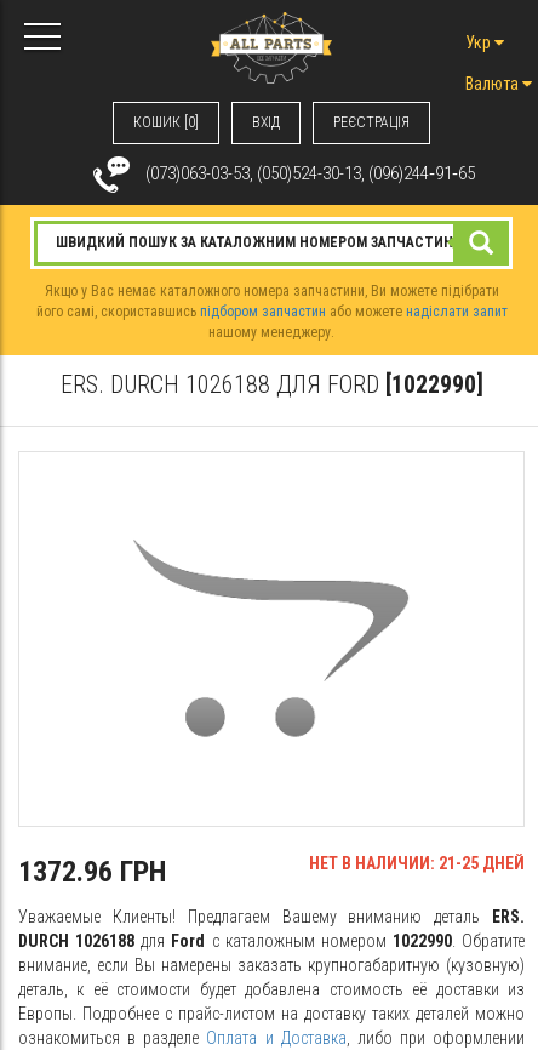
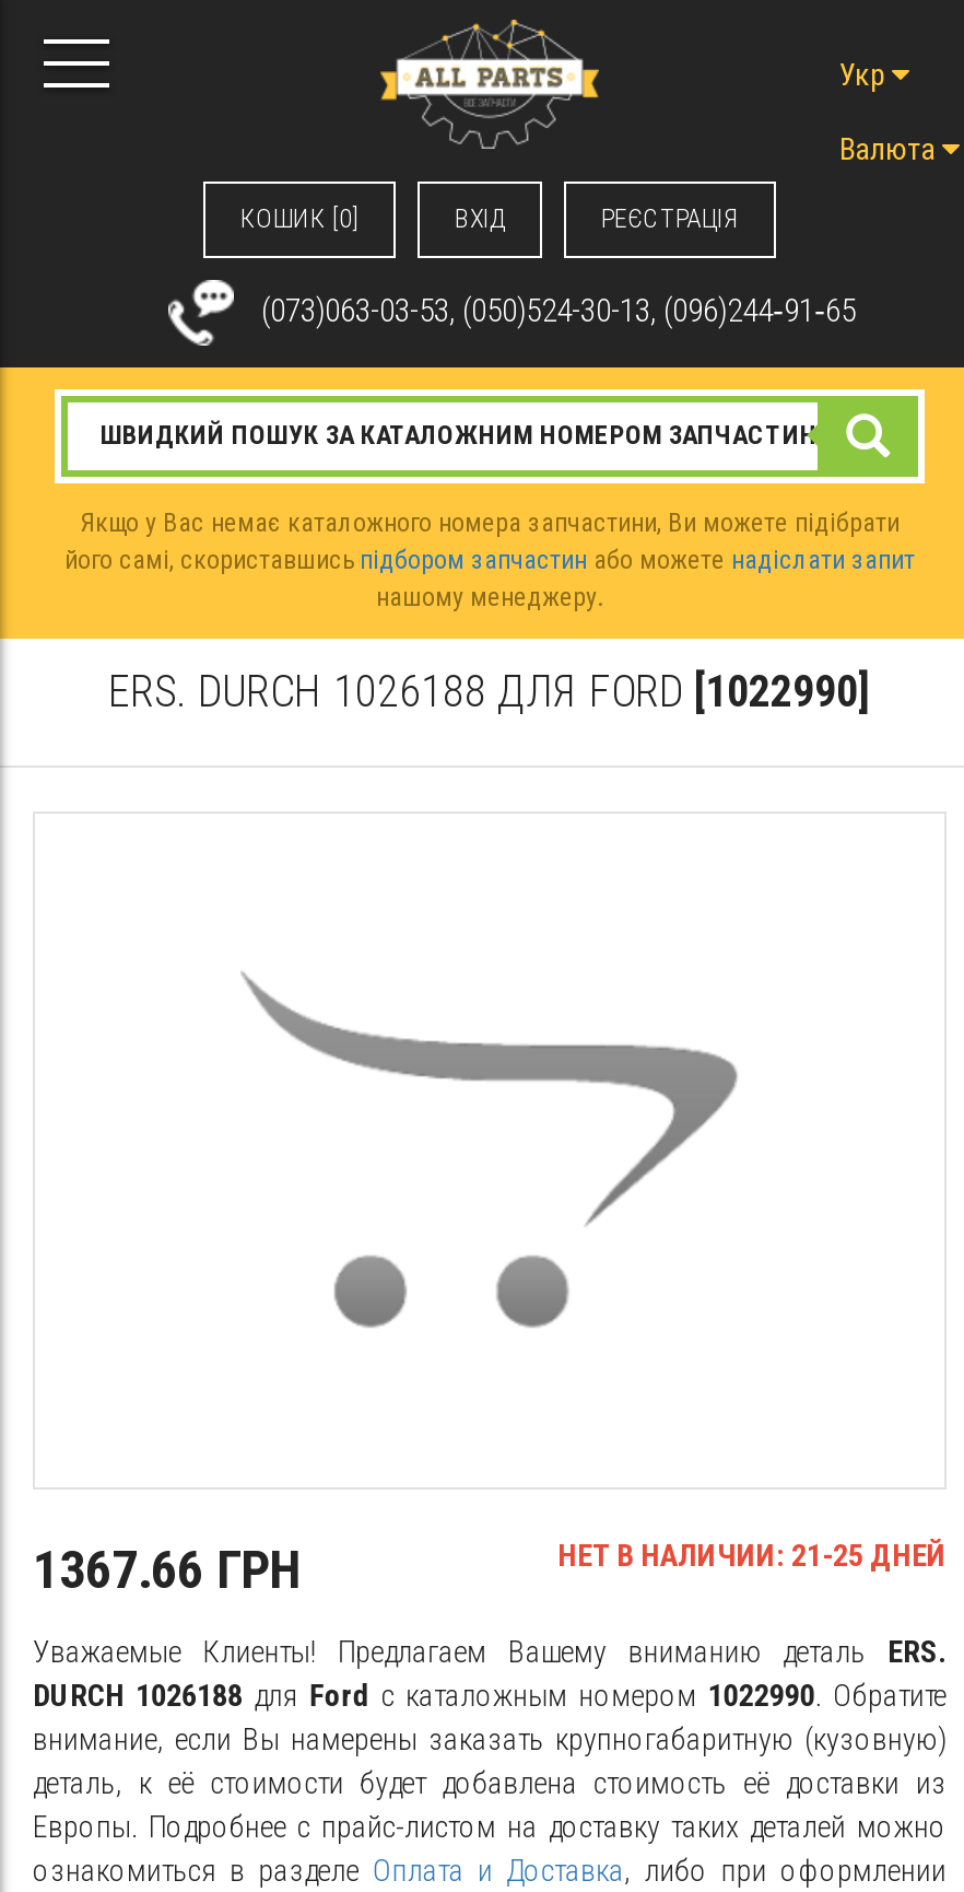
- 1372.96 ГРН
+ 1367.66 ГРН
